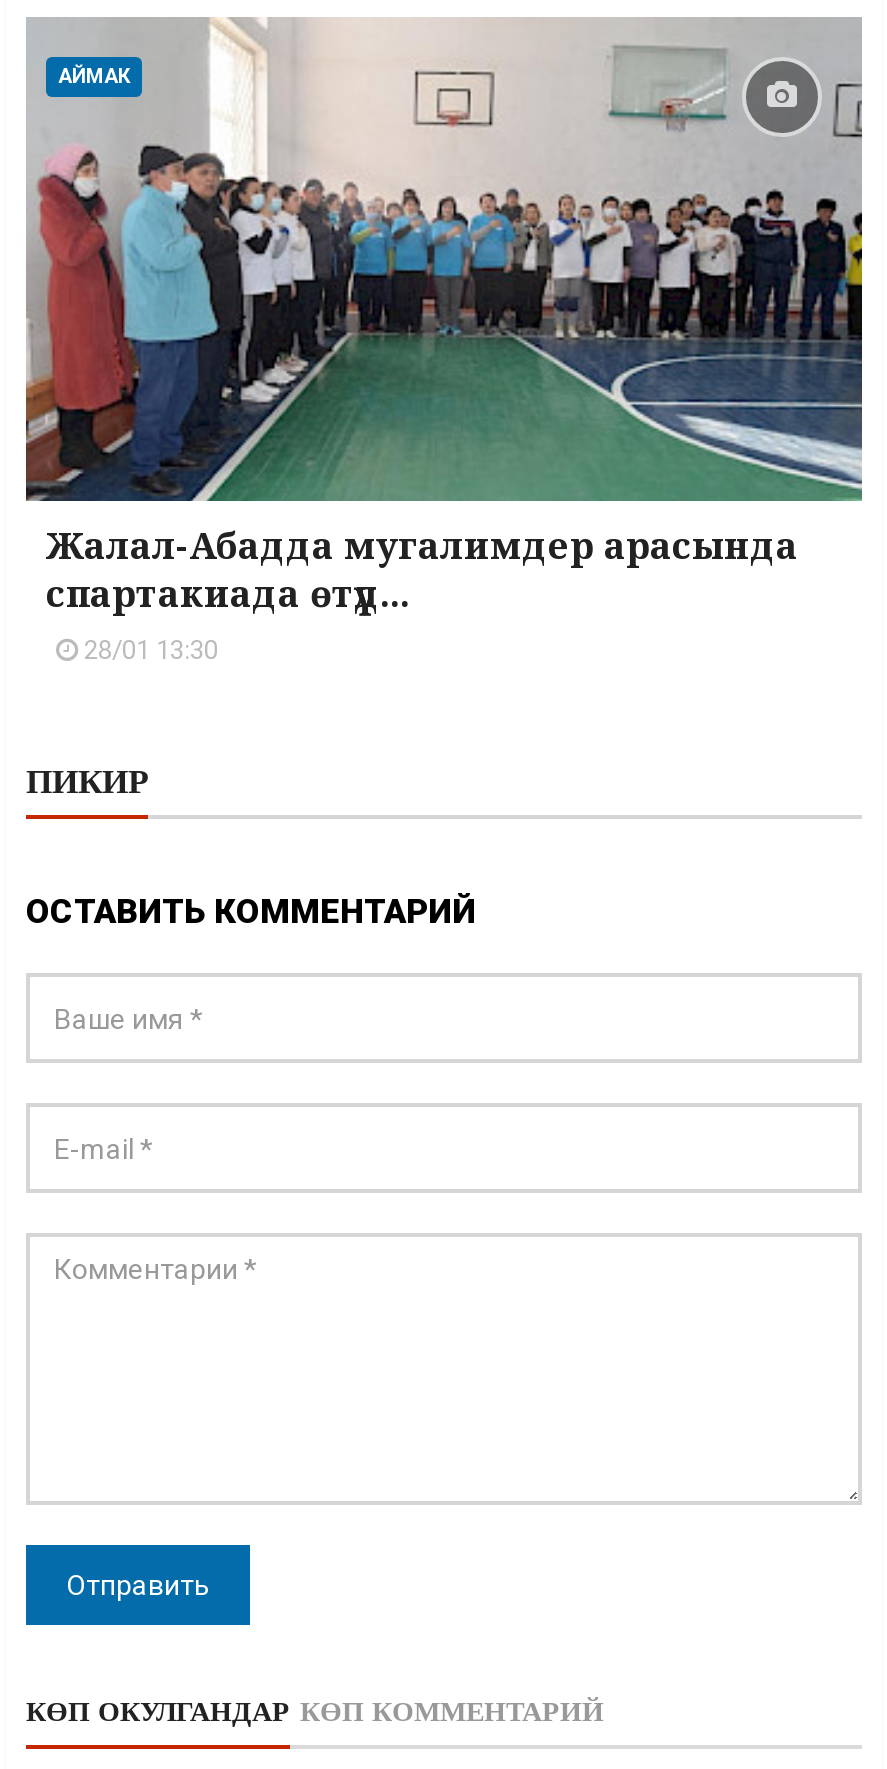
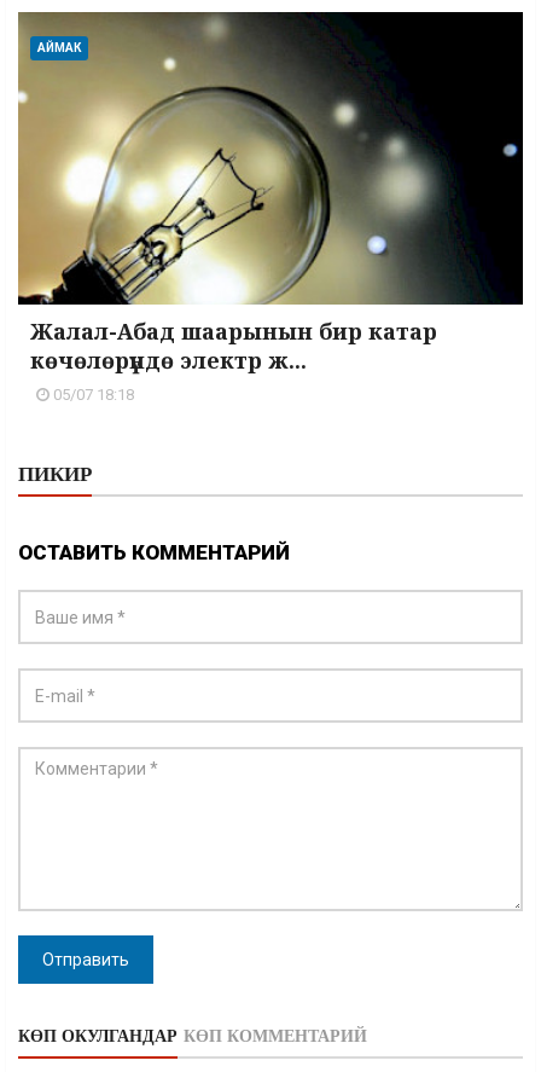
- [image]
- Жалал-Абадда мугалимдер арасында
- спартакиада өтүүд...
- 28/01 13:30
+ [image]
+ Жалал-Абад шаарынын бир катар
+ көчөлөрүндө электр ж...
+ 05/07 18:18
